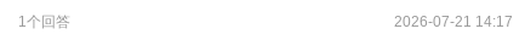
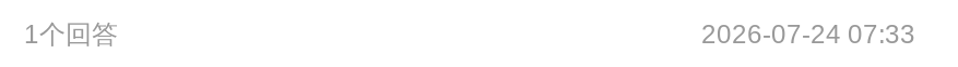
- 2026-07-21 14:17
+ 2026-07-24 07:33
